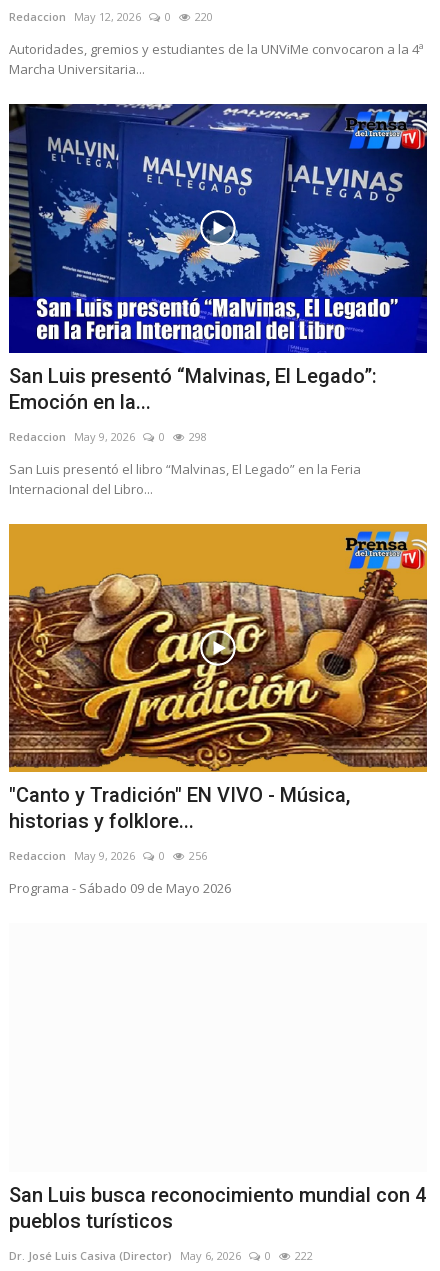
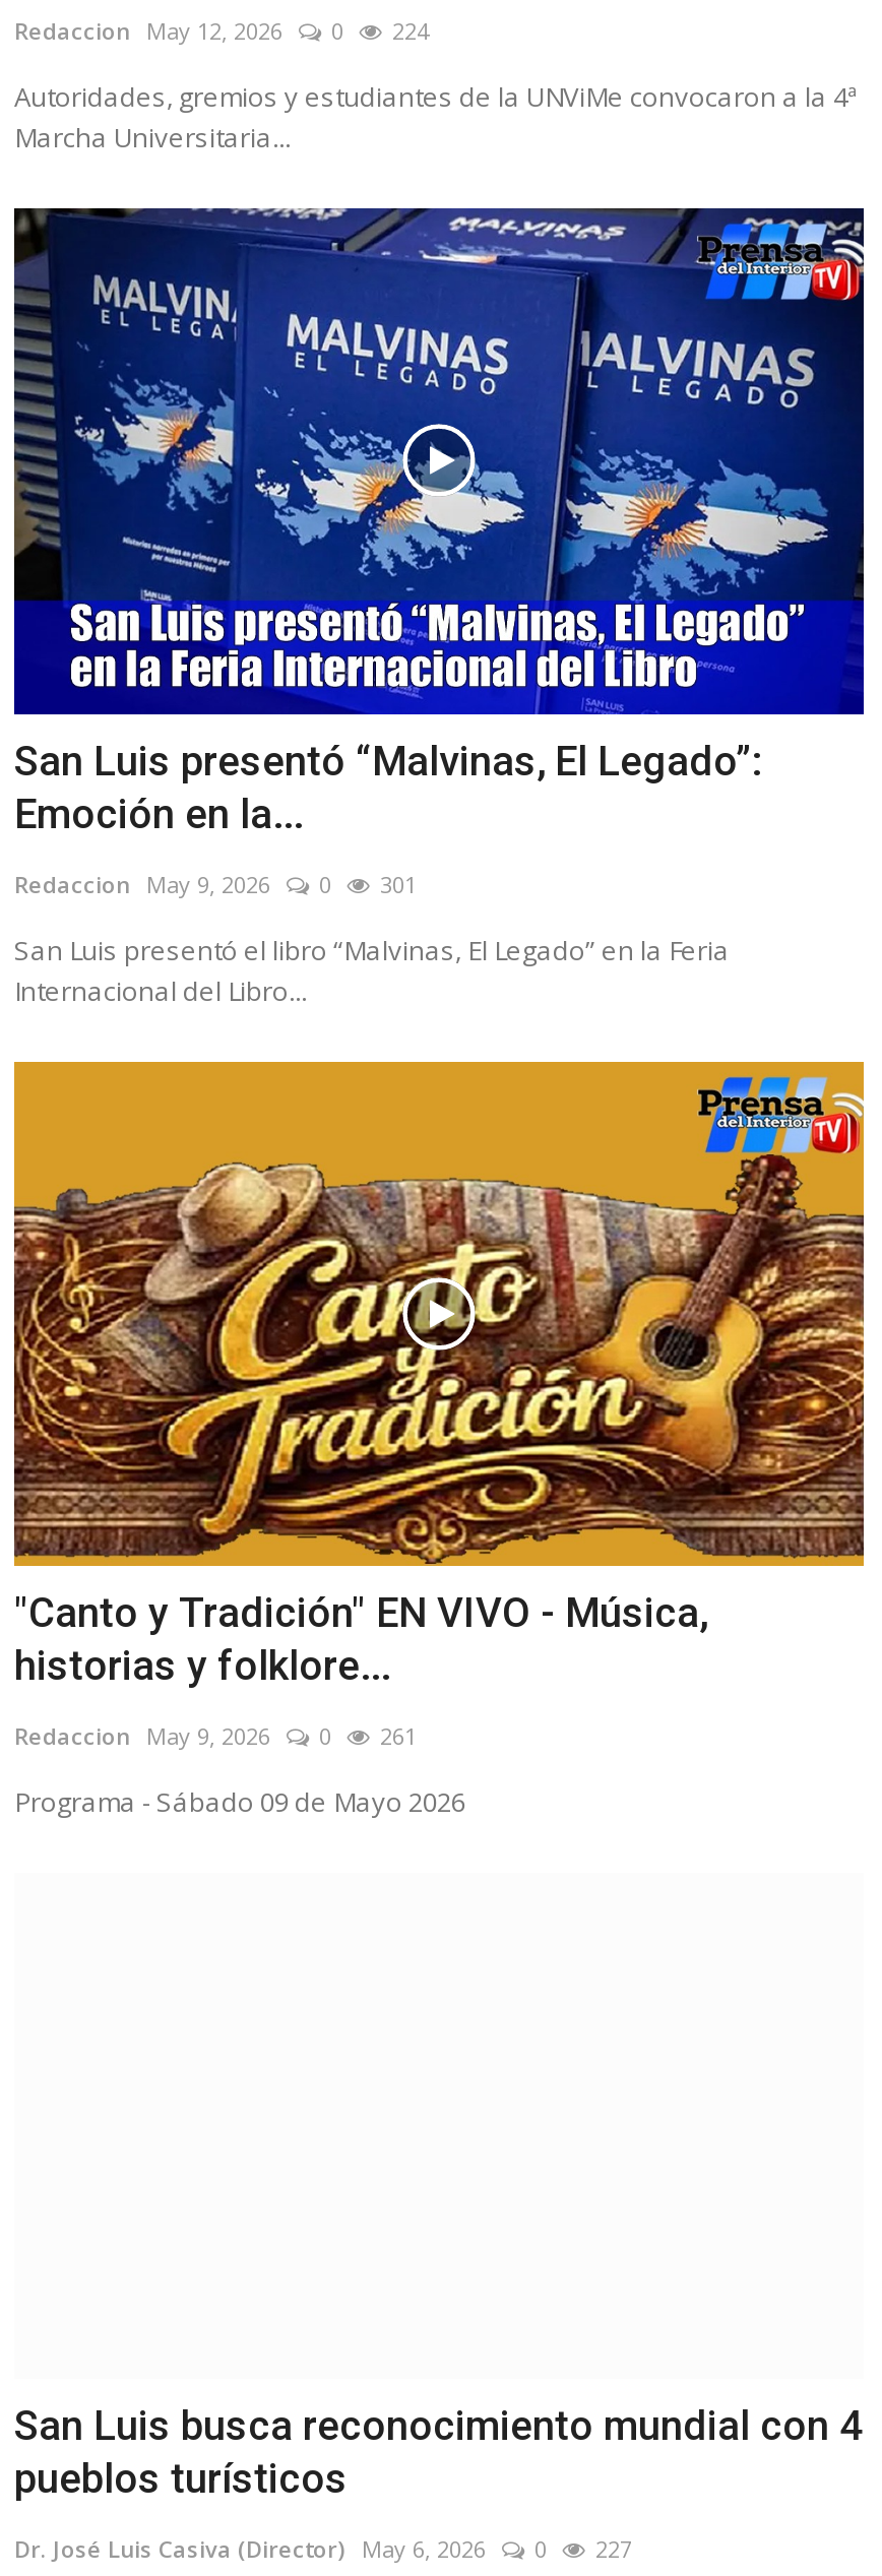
- Redaccion May 12, 2026 0 220
+ Redaccion May 12, 2026 0 224

- Redaccion May 9, 2026 0 298
+ Redaccion May 9, 2026 0 301

- Redaccion May 9, 2026 0 256
+ Redaccion May 9, 2026 0 261

- Dr. José Luis Casiva (Director) May 6, 2026 0 222
+ Dr. José Luis Casiva (Director) May 6, 2026 0 227
